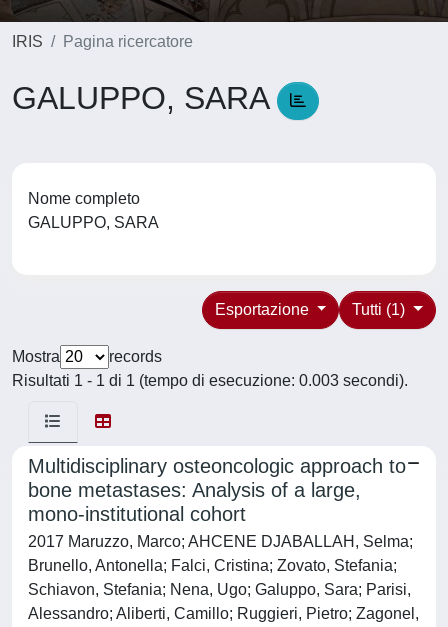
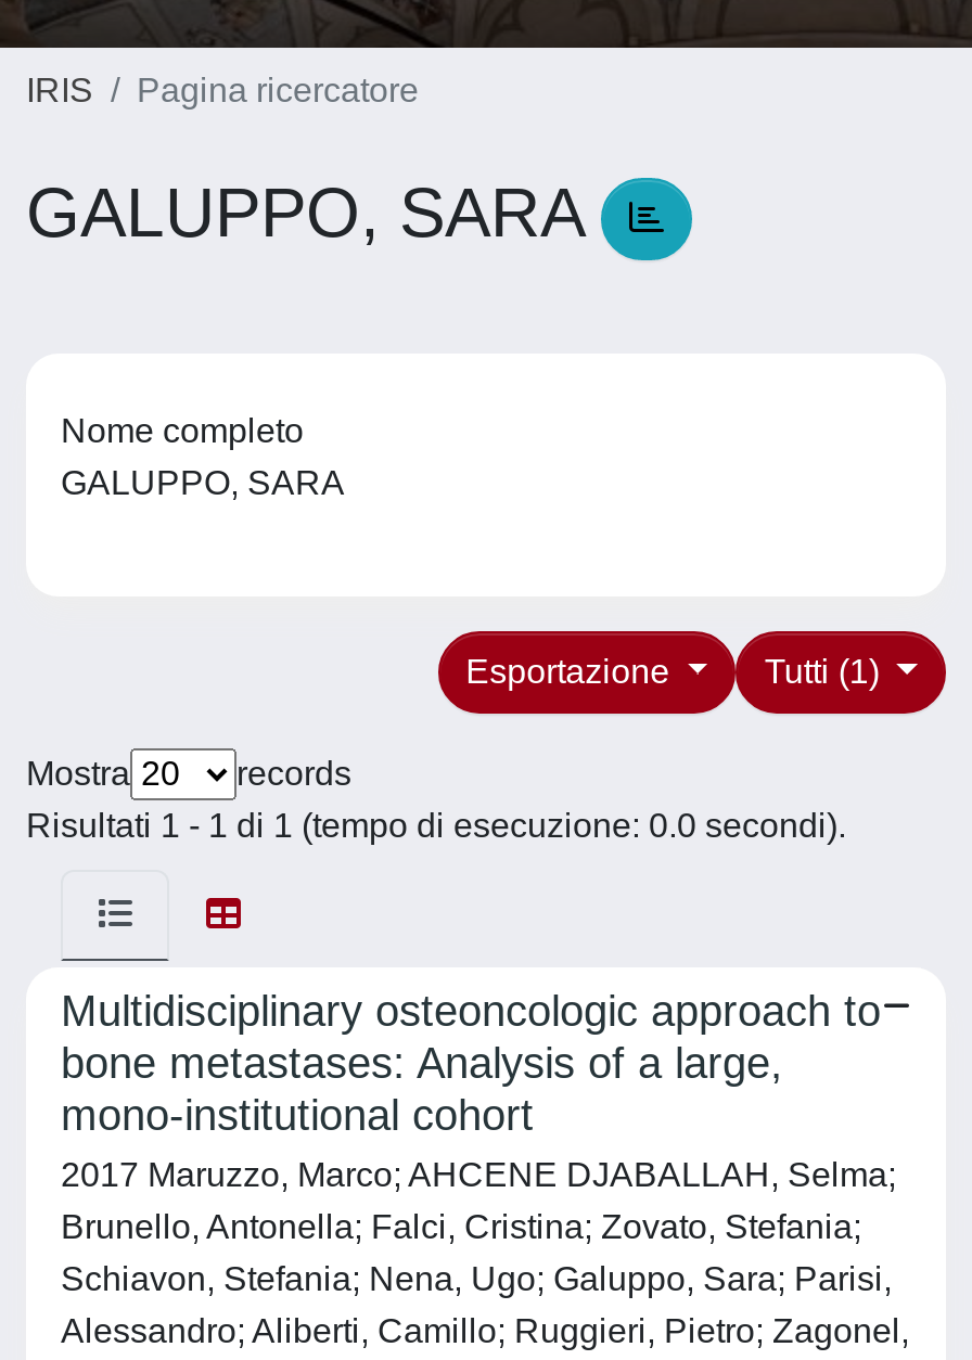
- Risultati 1 - 1 di 1 (tempo di esecuzione: 0.003 secondi).
+ Risultati 1 - 1 di 1 (tempo di esecuzione: 0.0 secondi).
